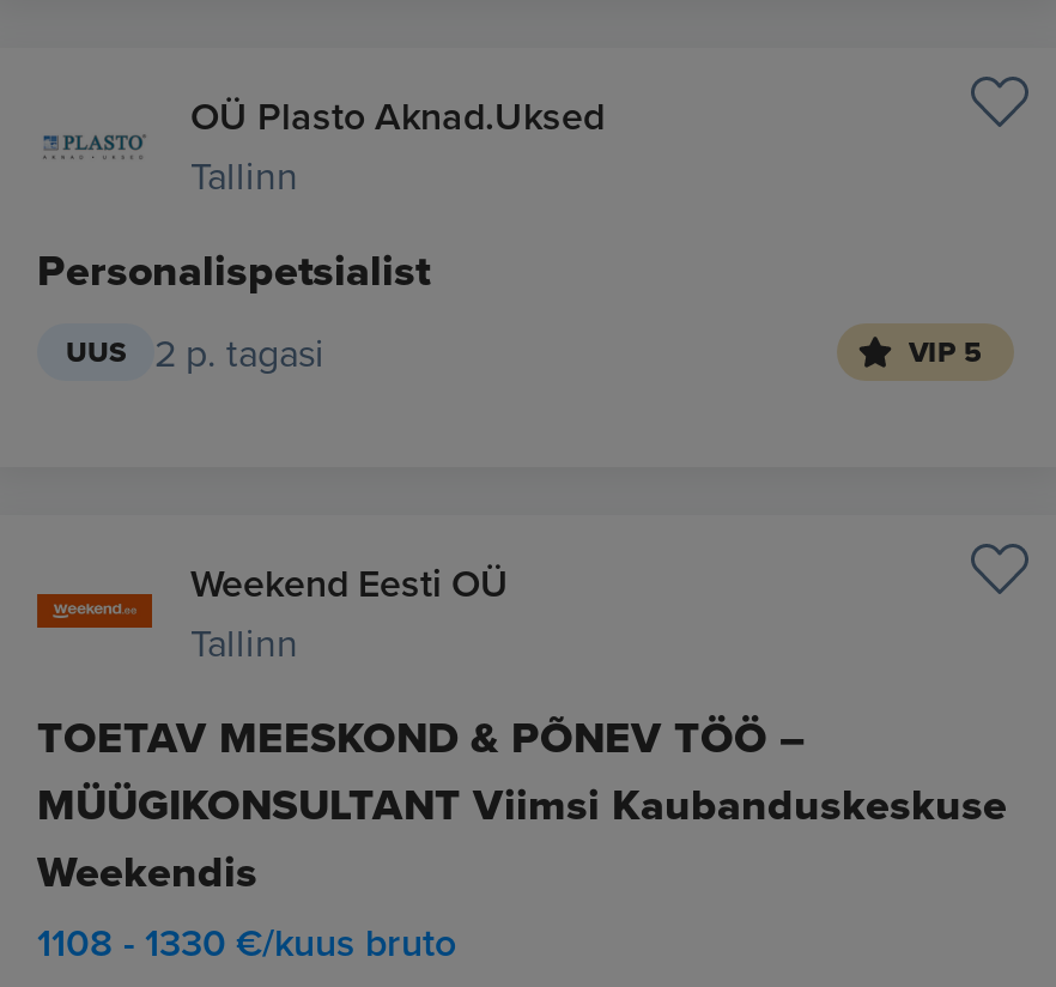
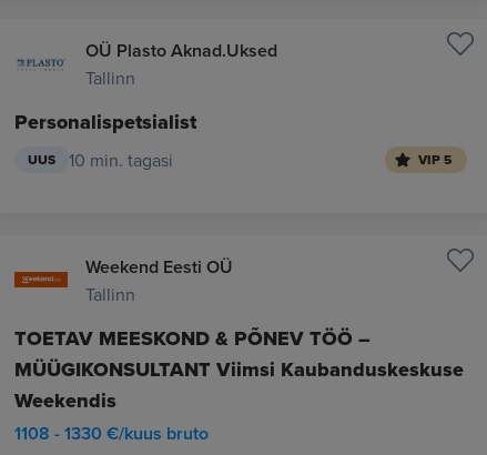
- UUS 2 p. tagasi
+ UUS 10 min. tagasi
